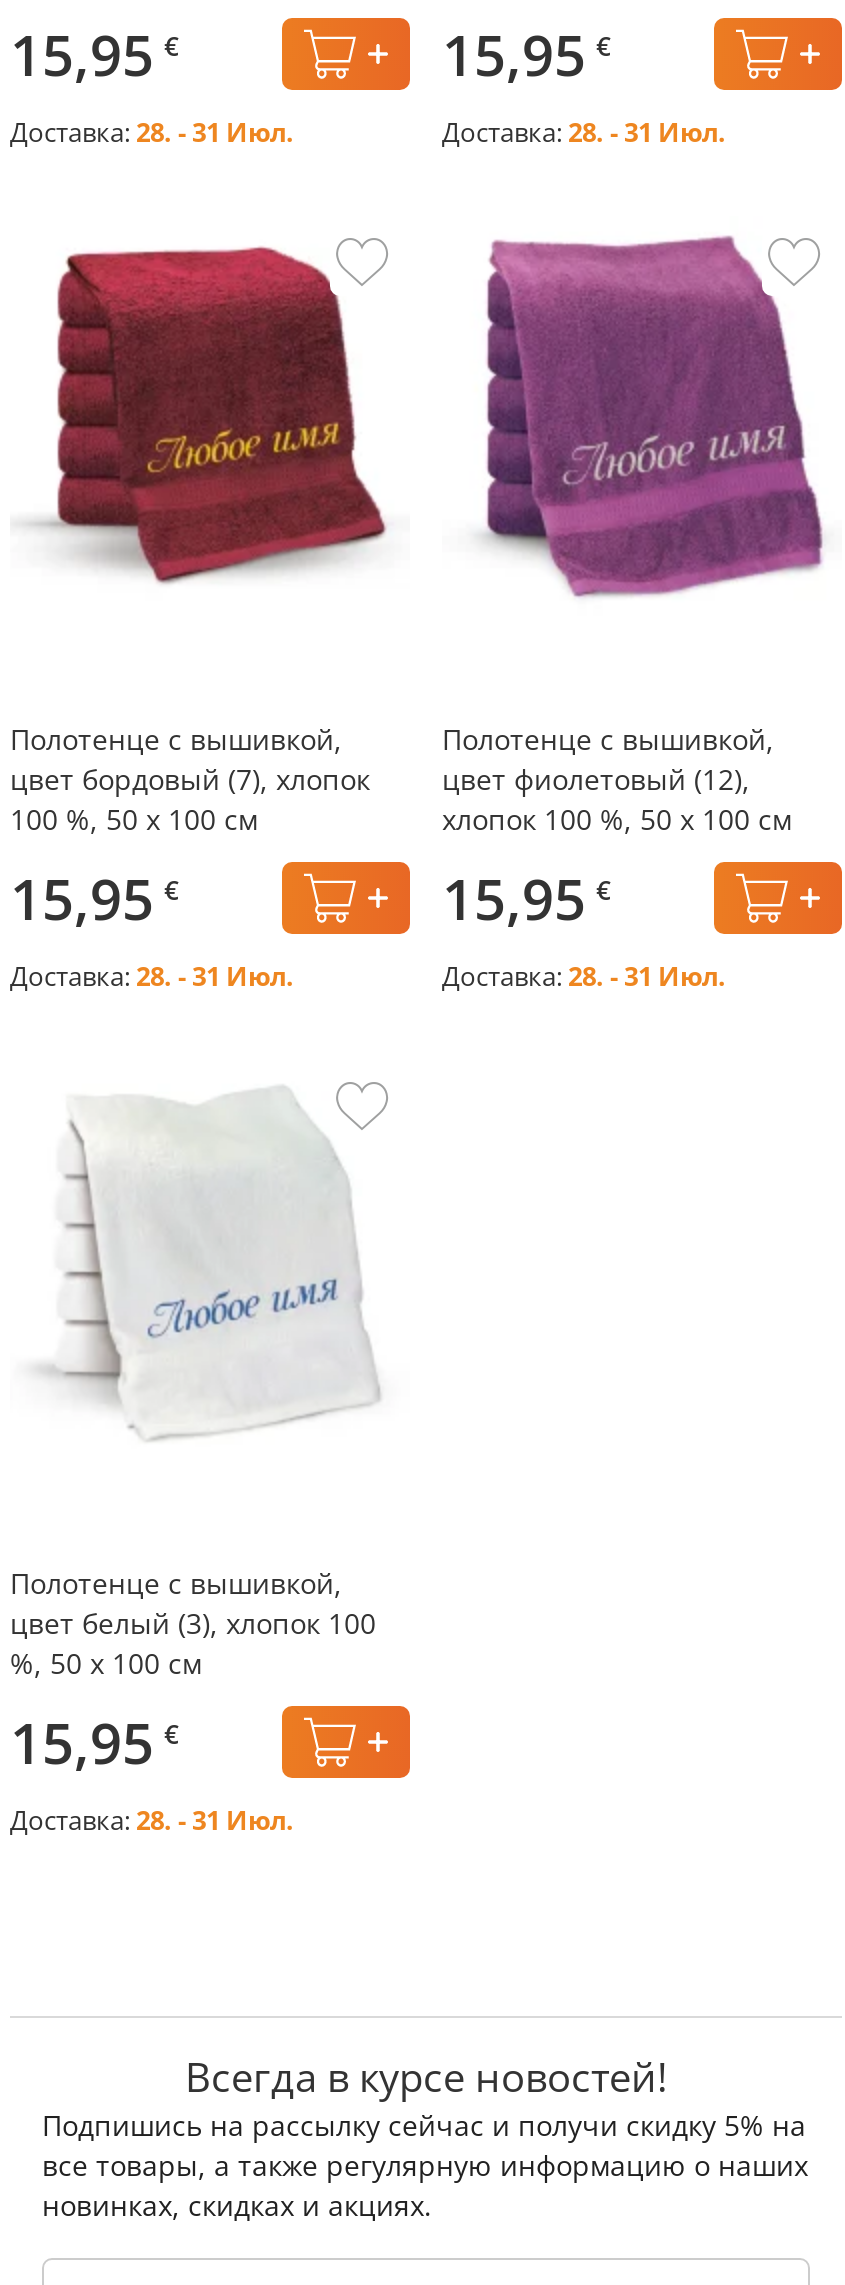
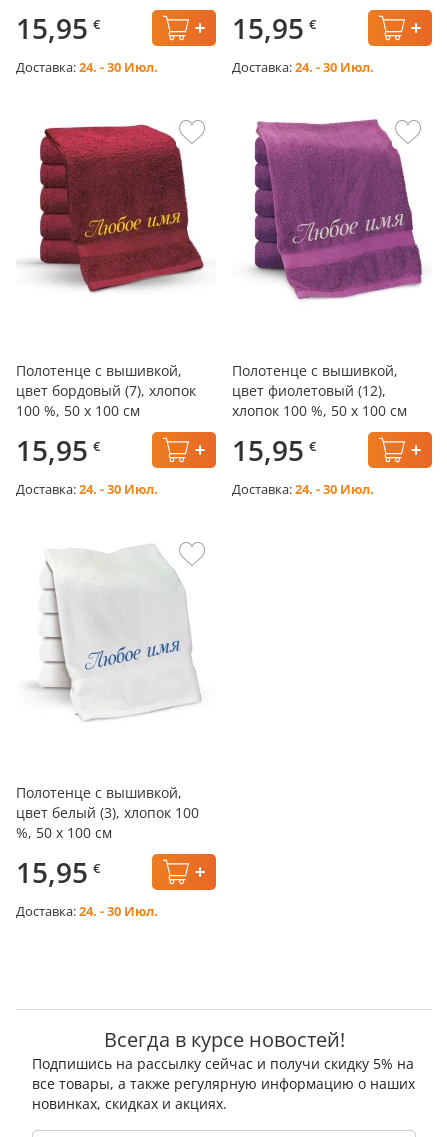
- Доставка: 28. - 31 Июл.
+ Доставка: 24. - 30 Июл.

- Доставка: 28. - 31 Июл.
+ Доставка: 24. - 30 Июл.

- Доставка: 28. - 31 Июл.
+ Доставка: 24. - 30 Июл.

- Доставка: 28. - 31 Июл.
+ Доставка: 24. - 30 Июл.

- Доставка: 28. - 31 Июл.
+ Доставка: 24. - 30 Июл.
